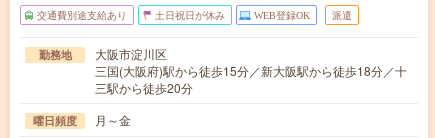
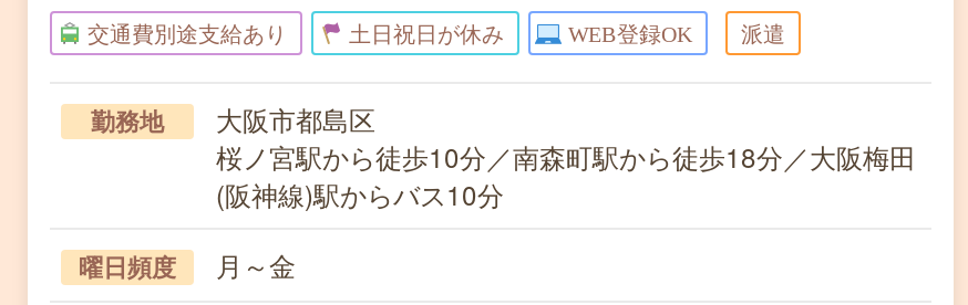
- 大阪市淀川区
- 三国(大阪府)駅から徒歩15分／新大阪駅から徒歩18分／十
- 三駅から徒歩20分
+ 大阪市都島区
+ 桜ノ宮駅から徒歩10分／南森町駅から徒歩18分／大阪梅田
+ (阪神線)駅からバス10分
